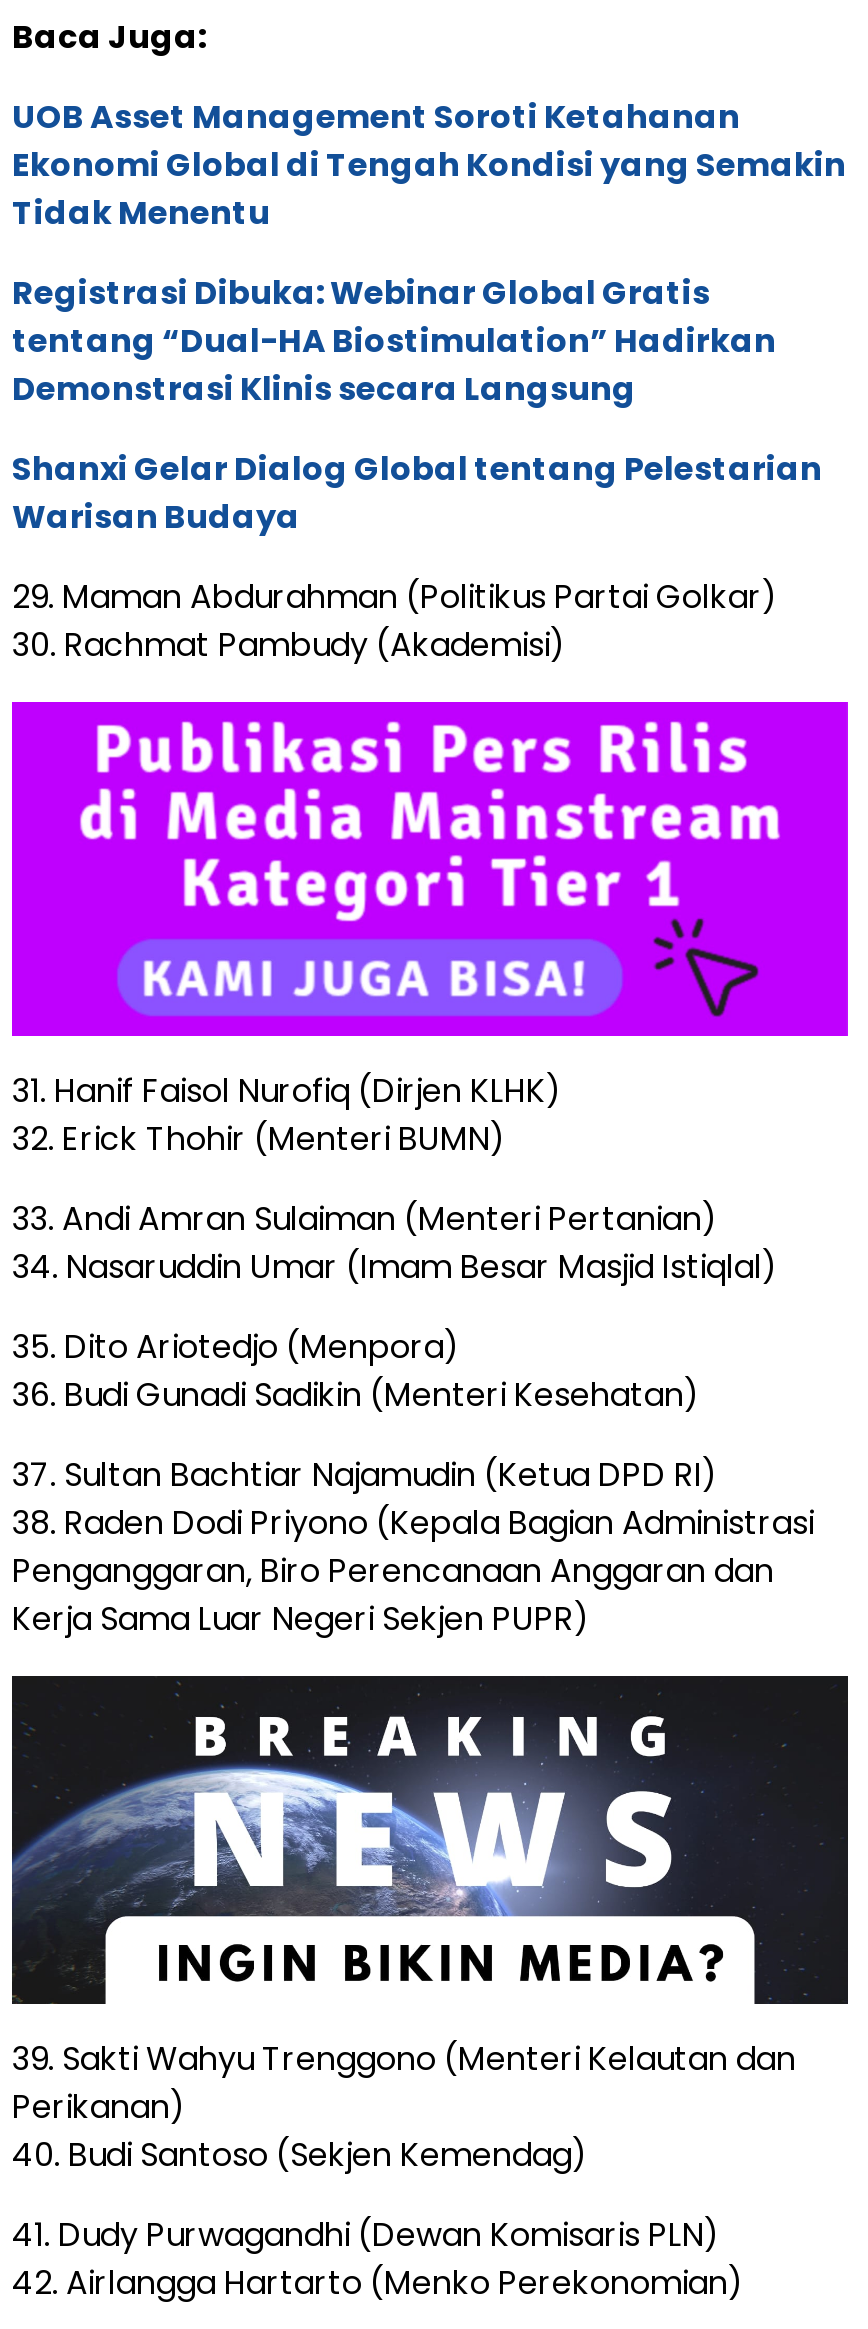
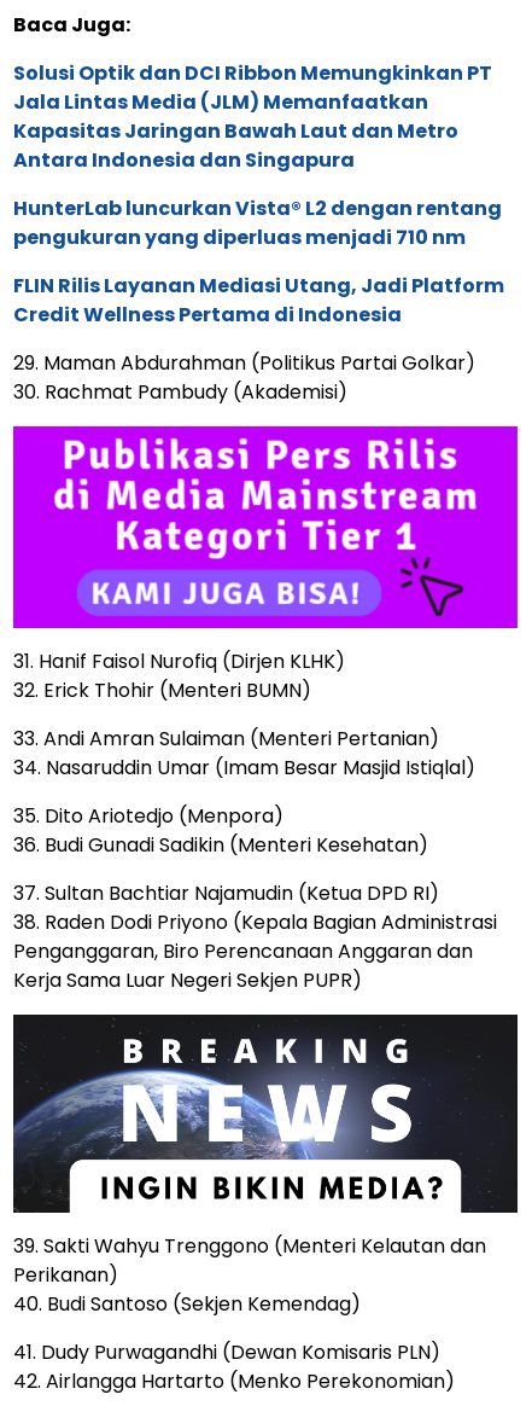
- UOB Asset Management Soroti Ketahanan
- Ekonomi Global di Tengah Kondisi yang Semakin
- Tidak Menentu
+ Solusi Optik dan DCI Ribbon Memungkinkan PT
+ Jala Lintas Media (JLM) Memanfaatkan
+ Kapasitas Jaringan Bawah Laut dan Metro
+ Antara Indonesia dan Singapura

- Registrasi Dibuka: Webinar Global Gratis
- tentang “Dual-HA Biostimulation” Hadirkan
- Demonstrasi Klinis secara Langsung
+ HunterLab luncurkan Vista® L2 dengan rentang
+ pengukuran yang diperluas menjadi 710 nm

- Shanxi Gelar Dialog Global tentang Pelestarian
- Warisan Budaya
+ FLIN Rilis Layanan Mediasi Utang, Jadi Platform
+ Credit Wellness Pertama di Indonesia
